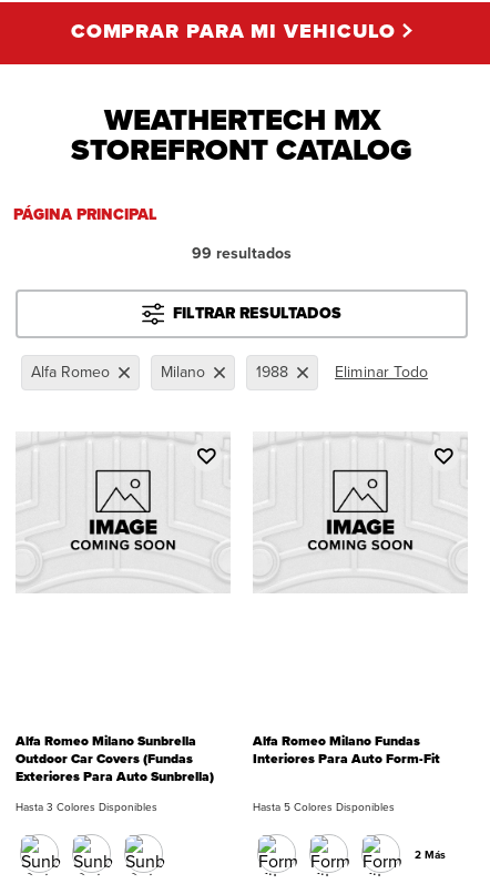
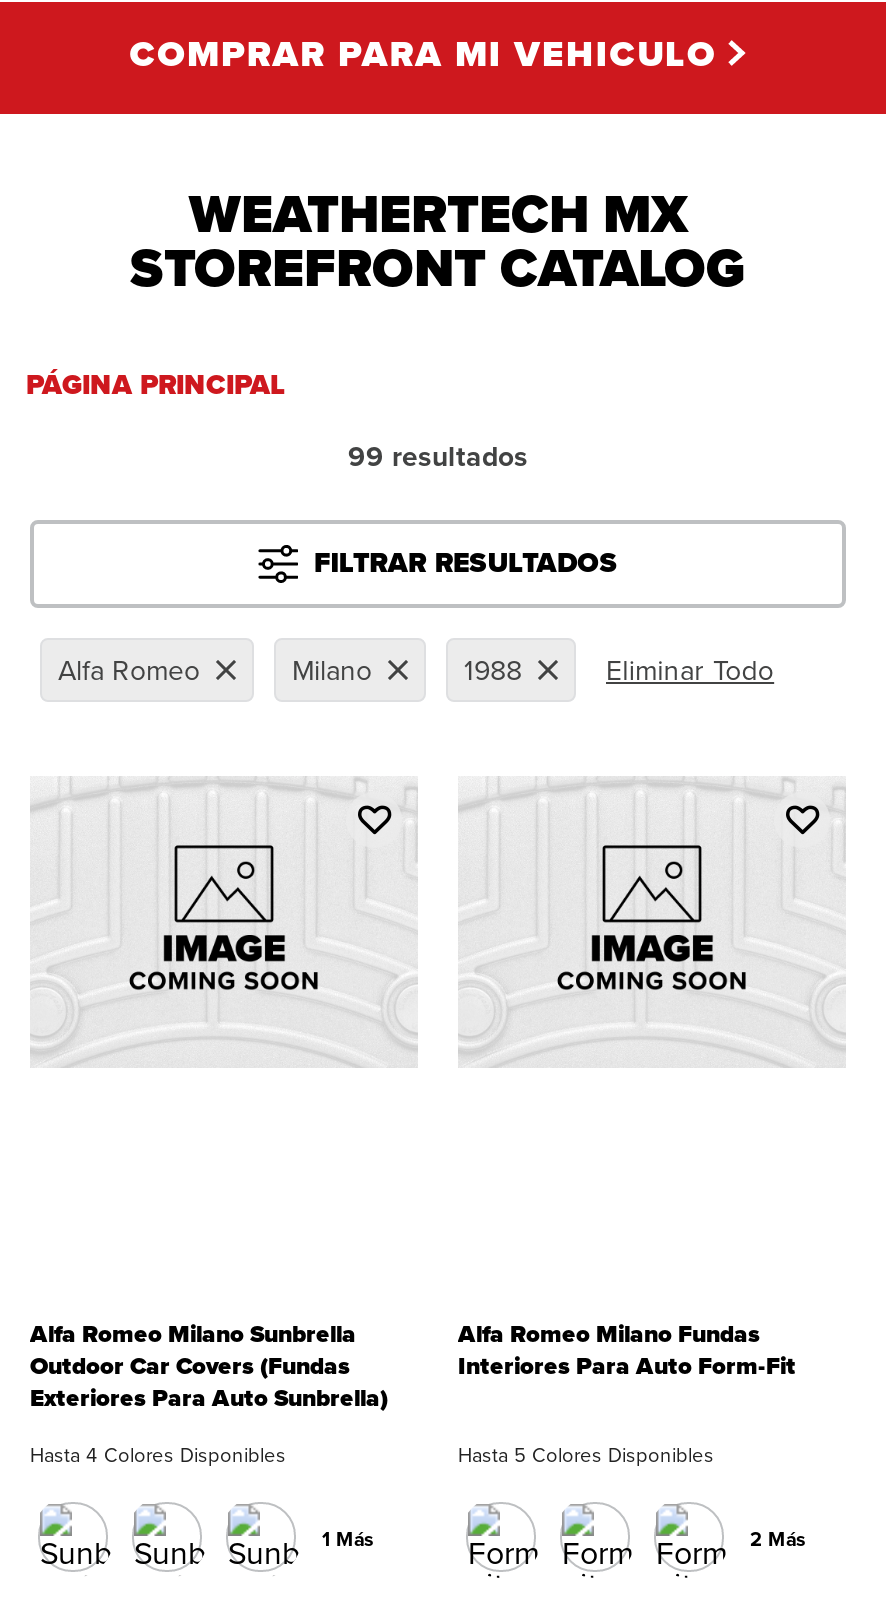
- Hasta 3 Colores Disponibles
+ Hasta 4 Colores Disponibles
+ 1 Más
